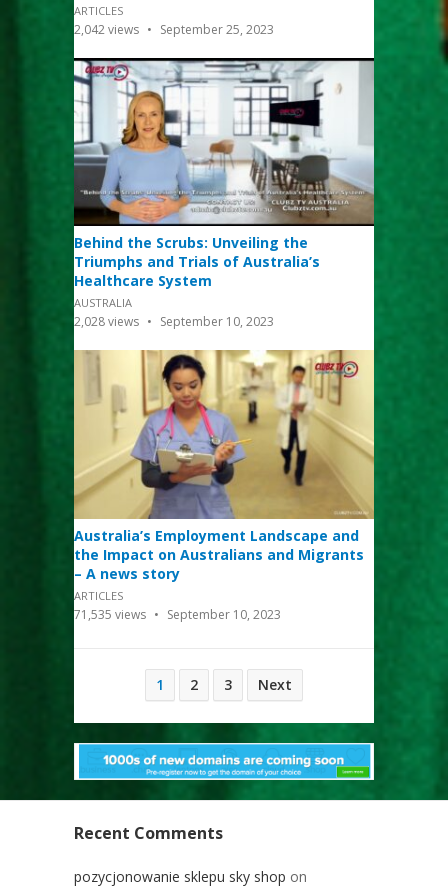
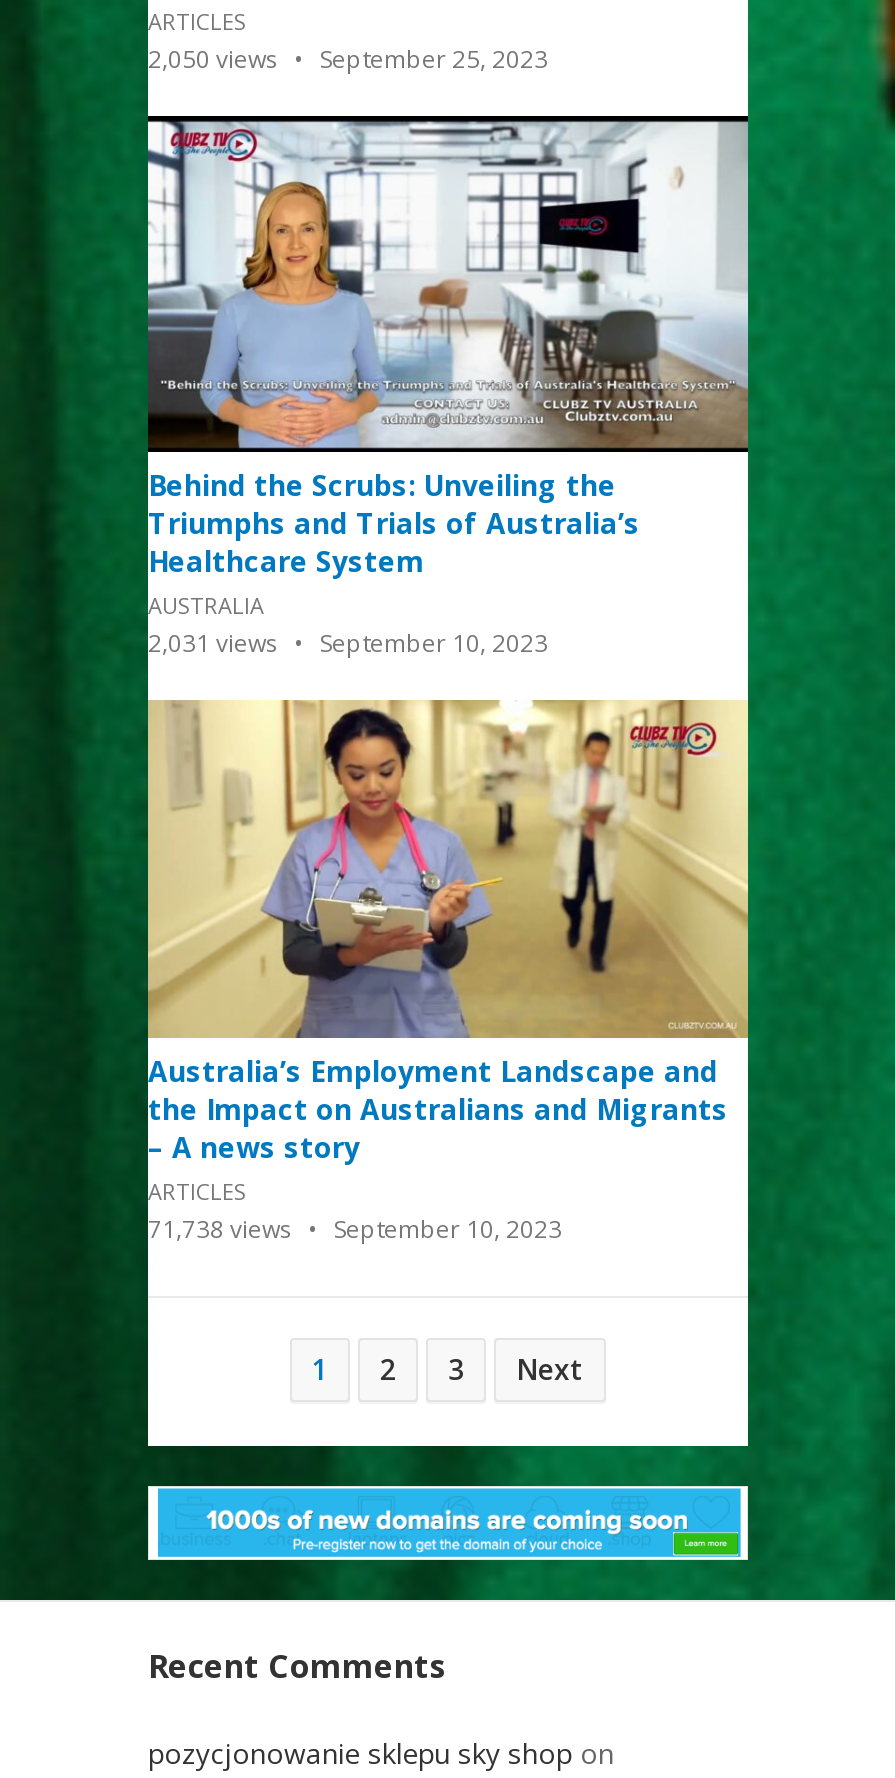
- 2,042 views September 25, 2023
+ 2,050 views September 25, 2023

- 2,028 views September 10, 2023
+ 2,031 views September 10, 2023

- 71,535 views September 10, 2023
+ 71,738 views September 10, 2023
